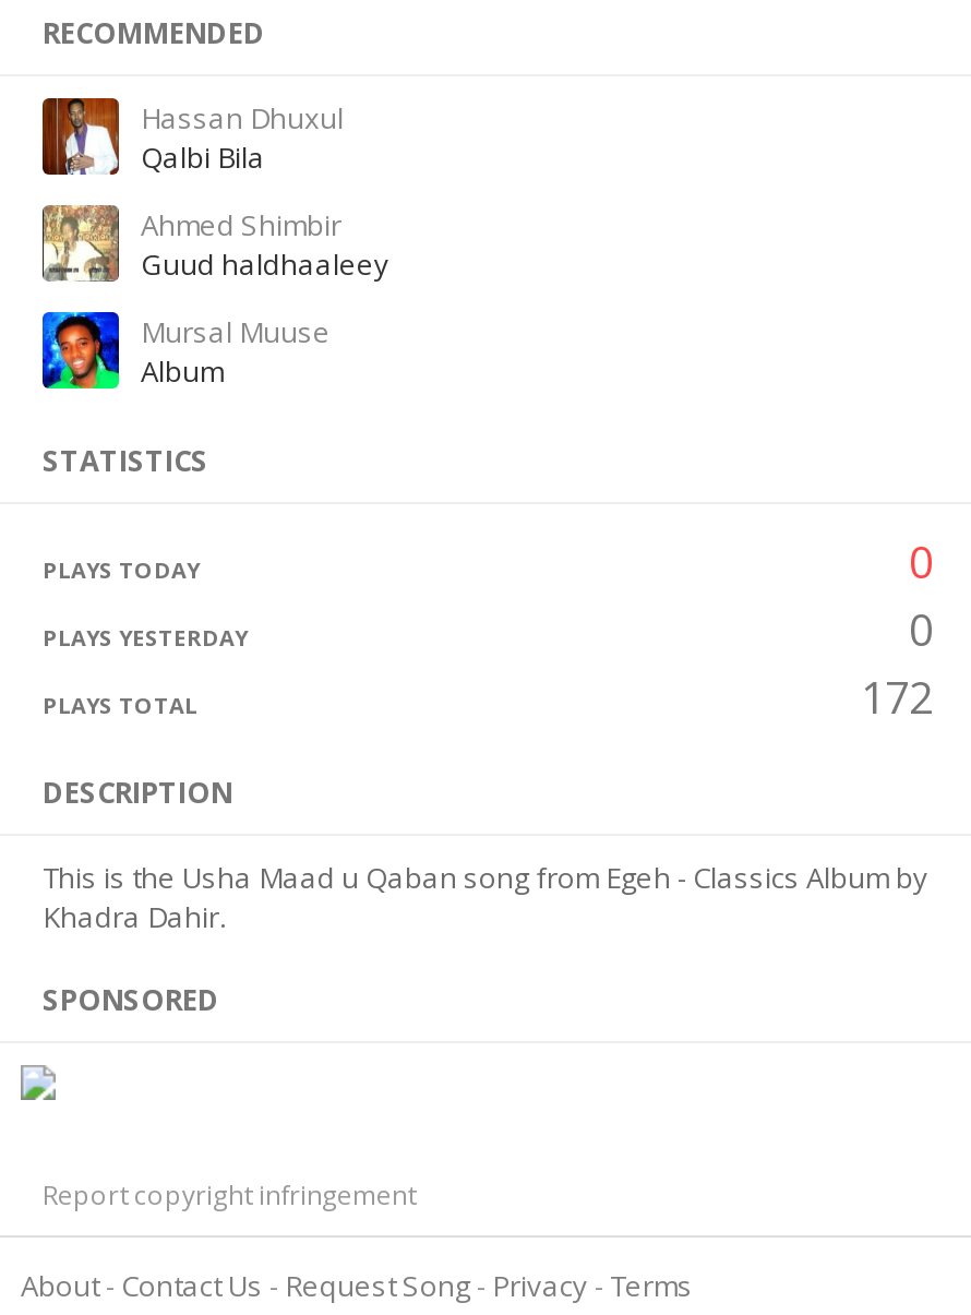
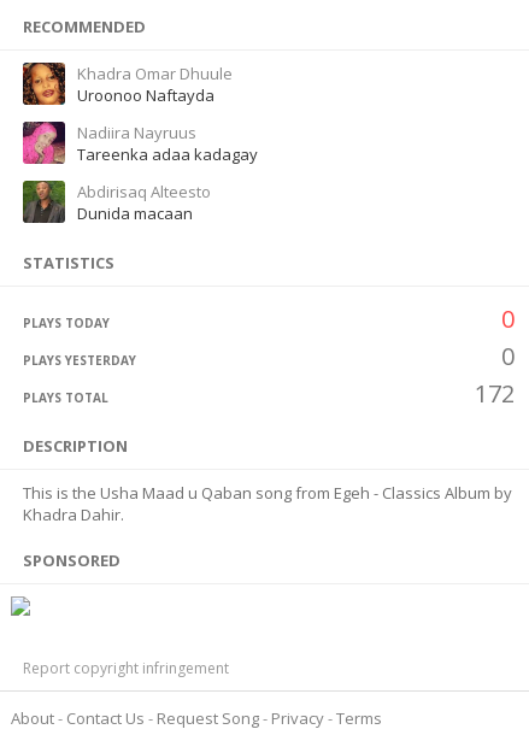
- [image]
- Hassan Dhuxul
- Qalbi Bila
+ [image]
+ Khadra Omar Dhuule
+ Uroonoo Naftayda

- [image]
- Ahmed Shimbir
- Guud haldhaaleey
+ [image]
+ Nadiira Nayruus
+ Tareenka adaa kadagay

- [image]
- Mursal Muuse
- Album
+ [image]
+ Abdirisaq Alteesto
+ Dunida macaan
